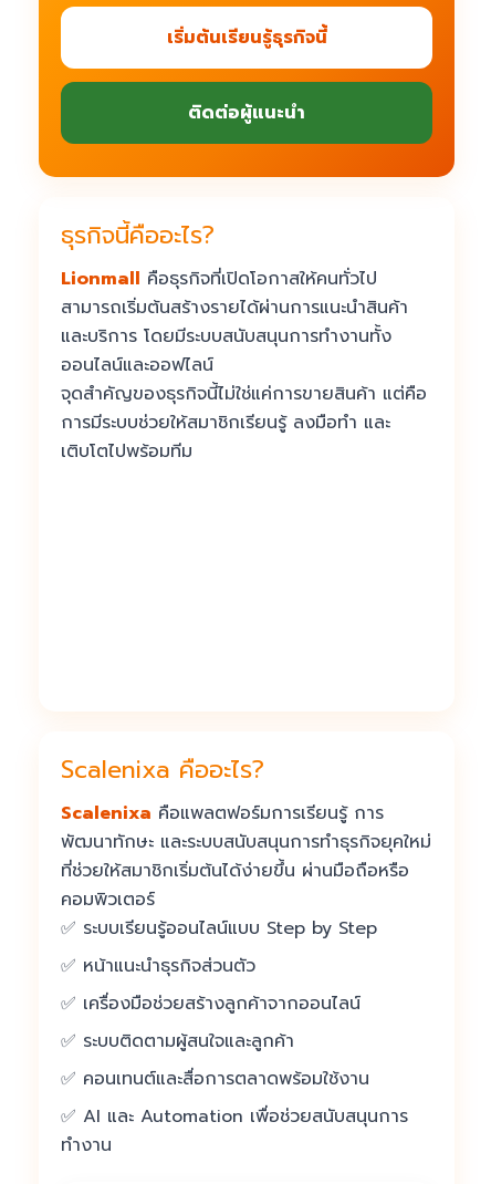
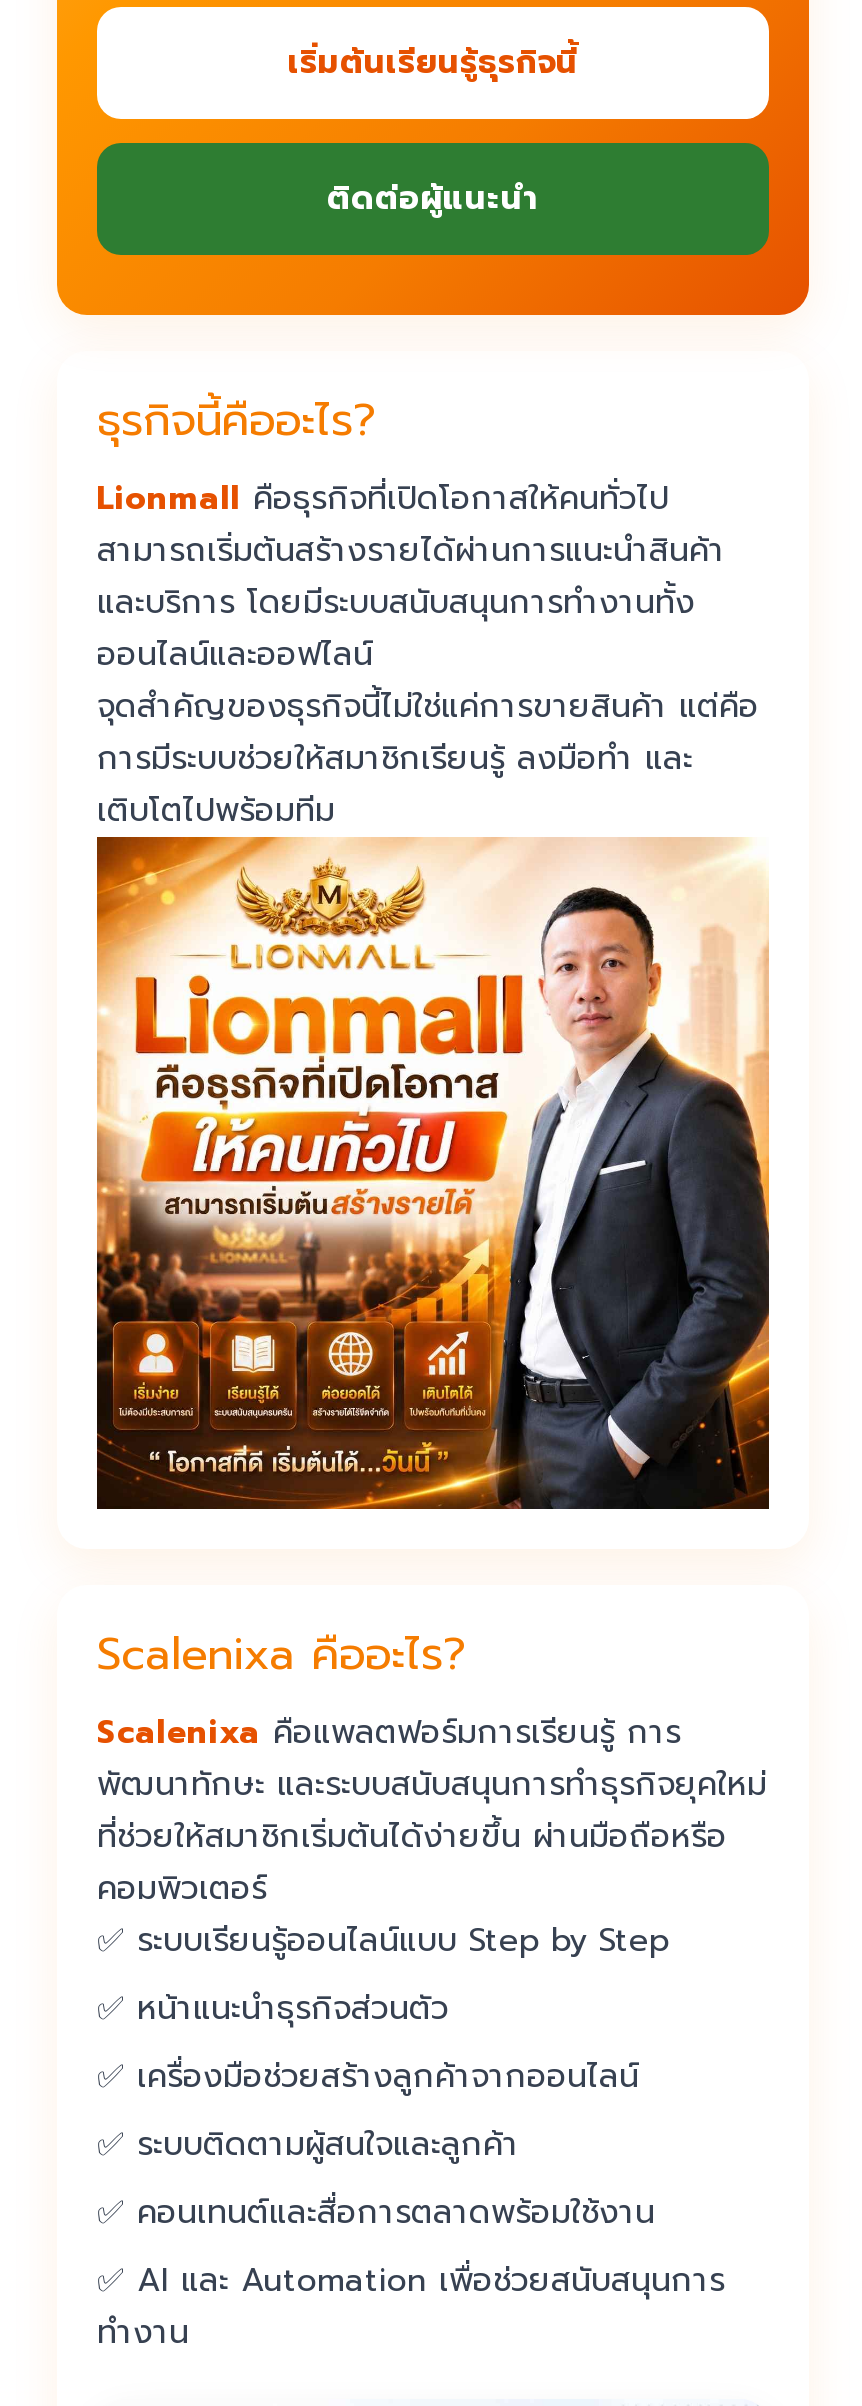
+ [image]
